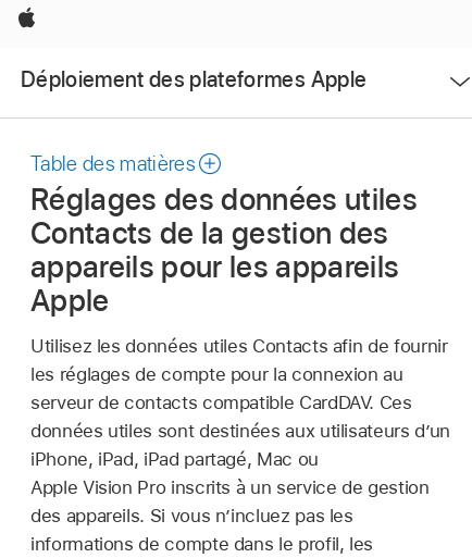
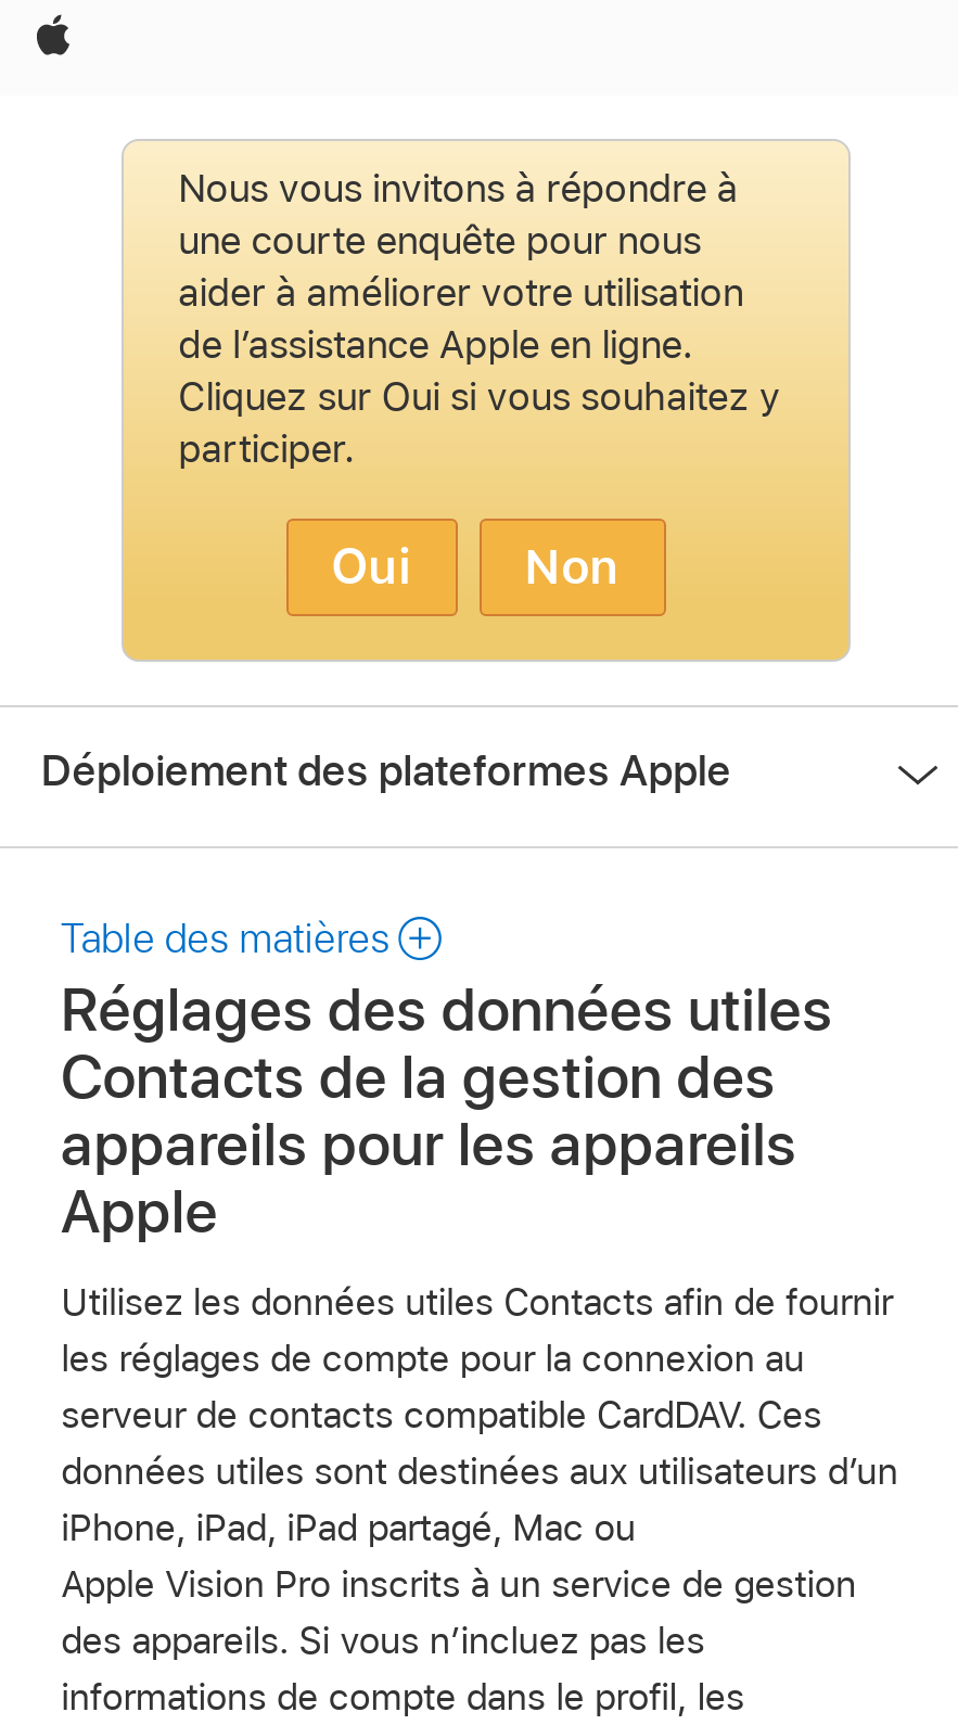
+ [image]
+ Nous vous invitons à répondre à
+ une courte enquête pour nous
+ aider à améliorer votre utilisation
+ de l’assistance Apple en ligne.
+ Cliquez sur Oui si vous souhaitez y
+ participer.
+ Oui
+ Non
